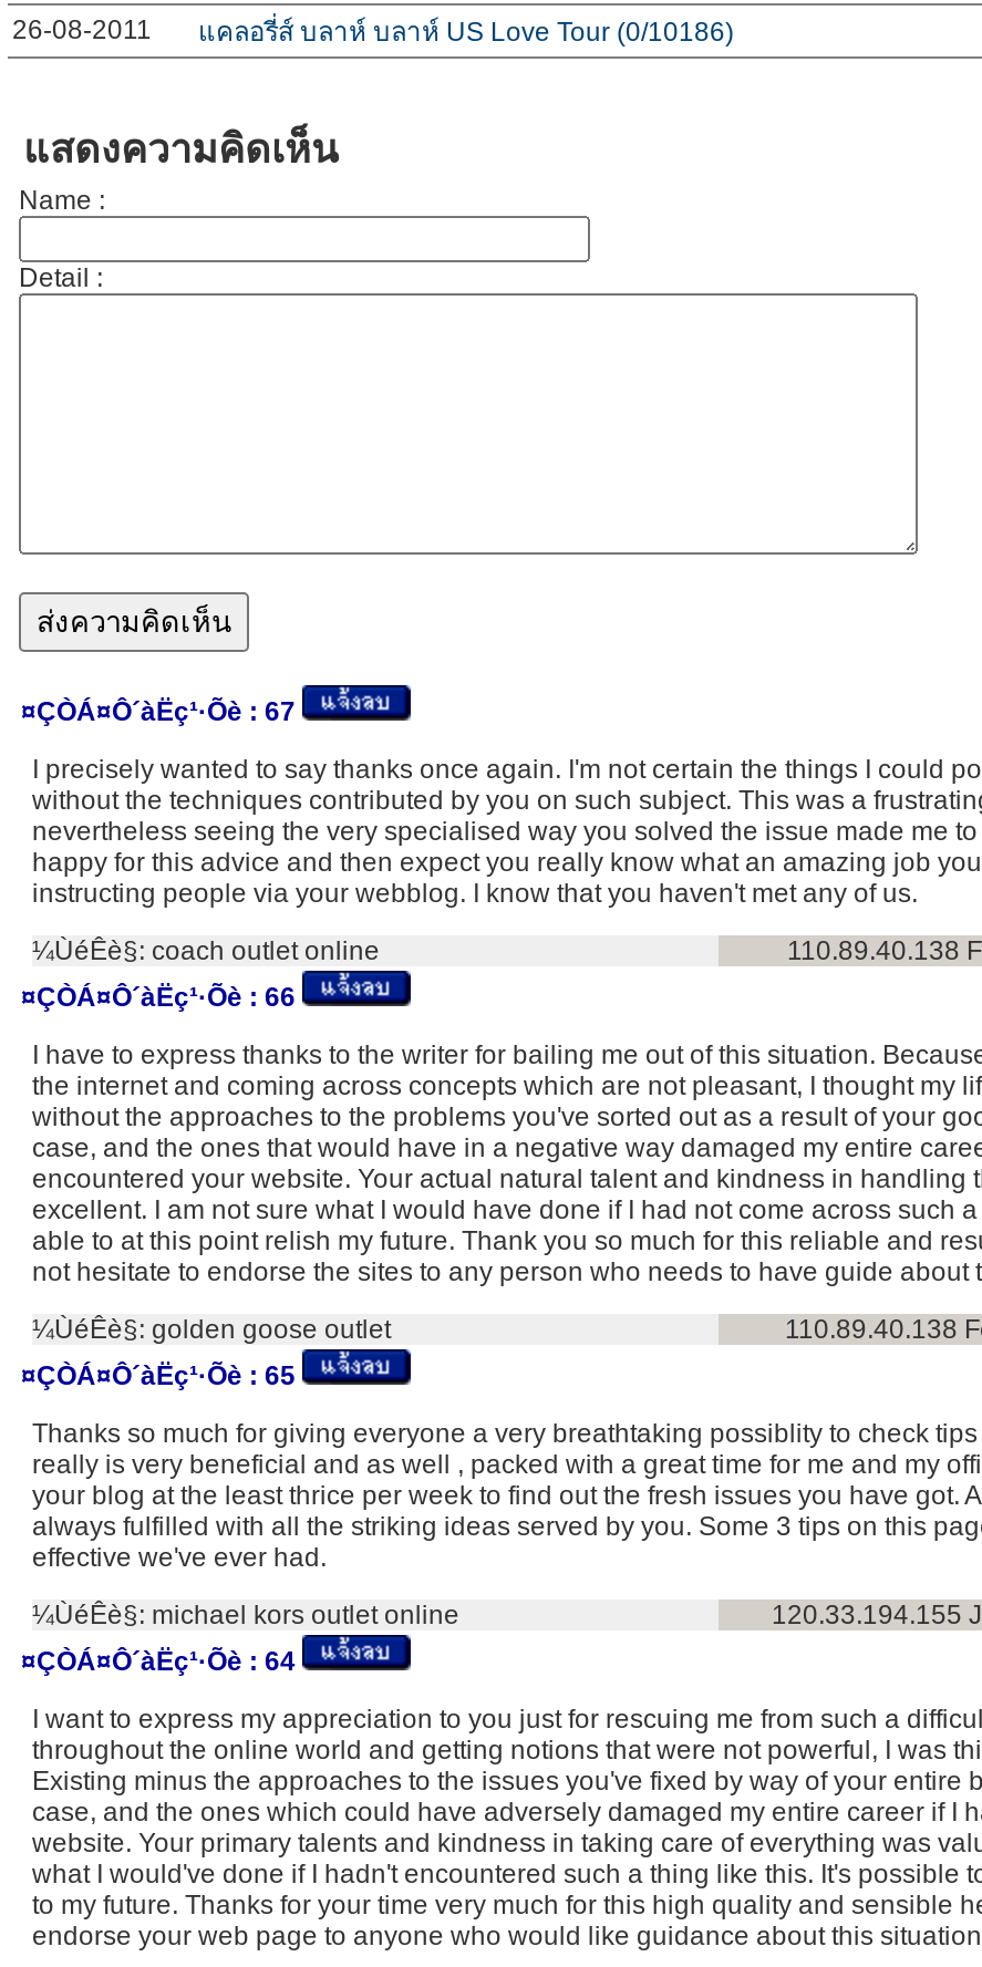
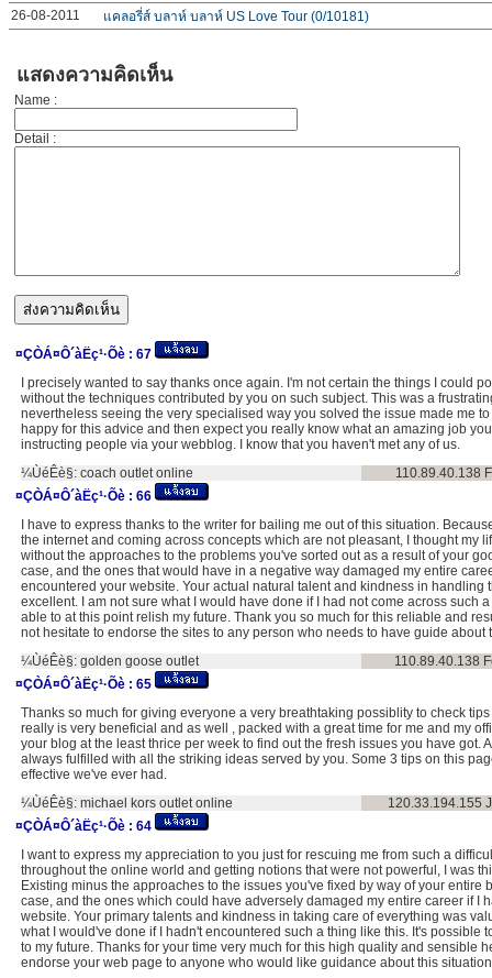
- แคลอรี่ส์ บลาห์ บลาห์ US Love Tour (0/10186)
+ แคลอรี่ส์ บลาห์ บลาห์ US Love Tour (0/10181)
